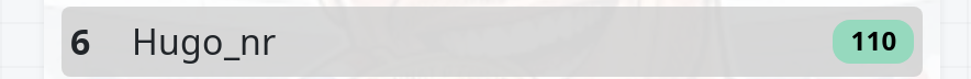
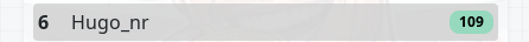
- 110
+ 109
